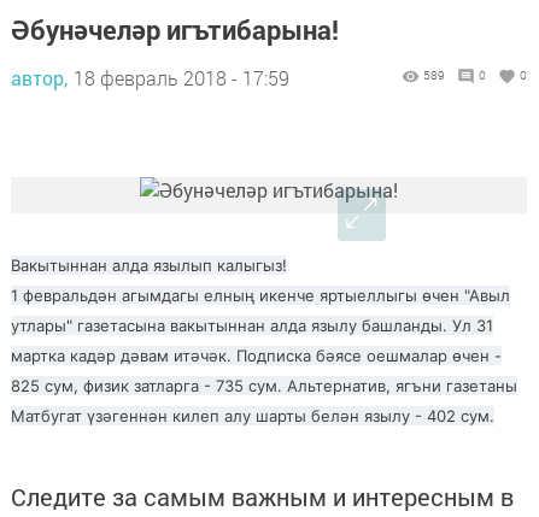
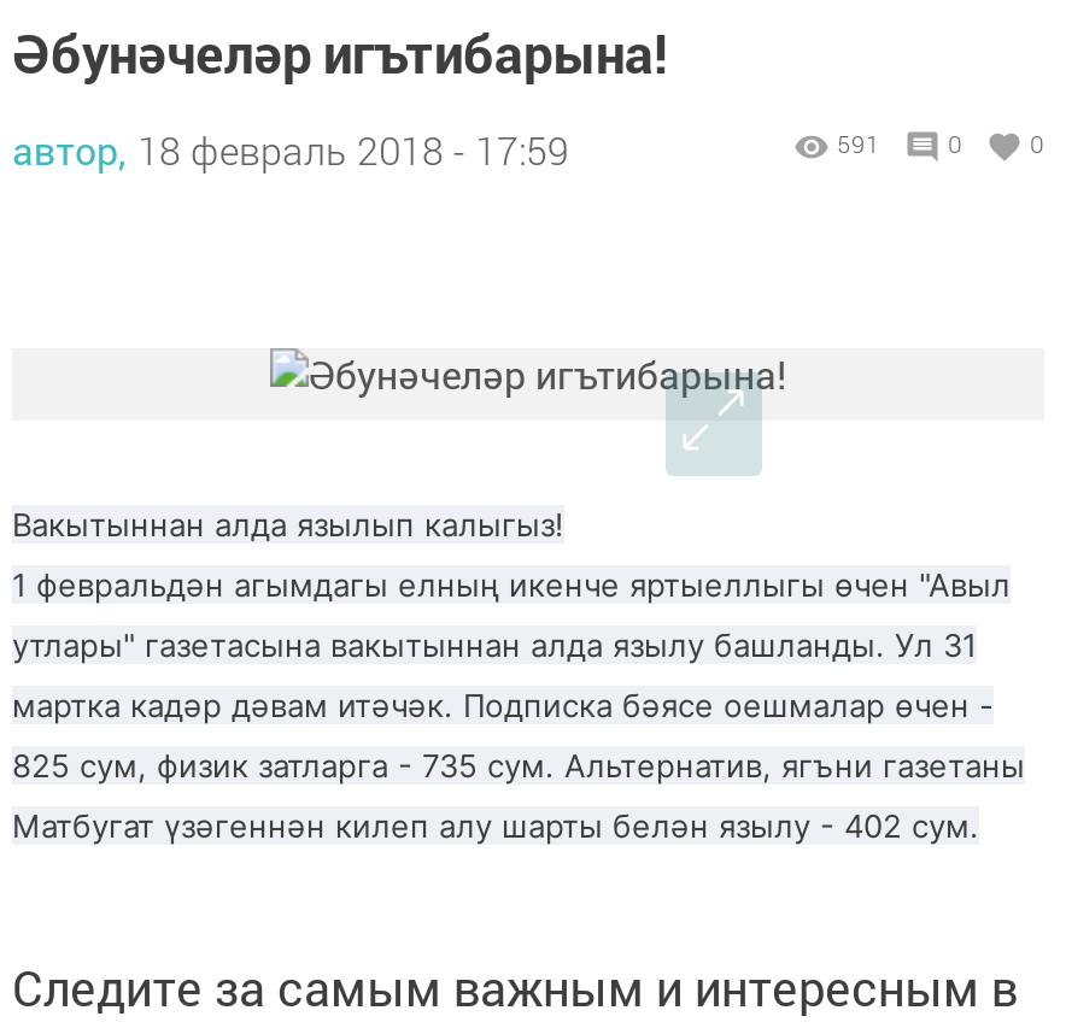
- 589
+ 591
